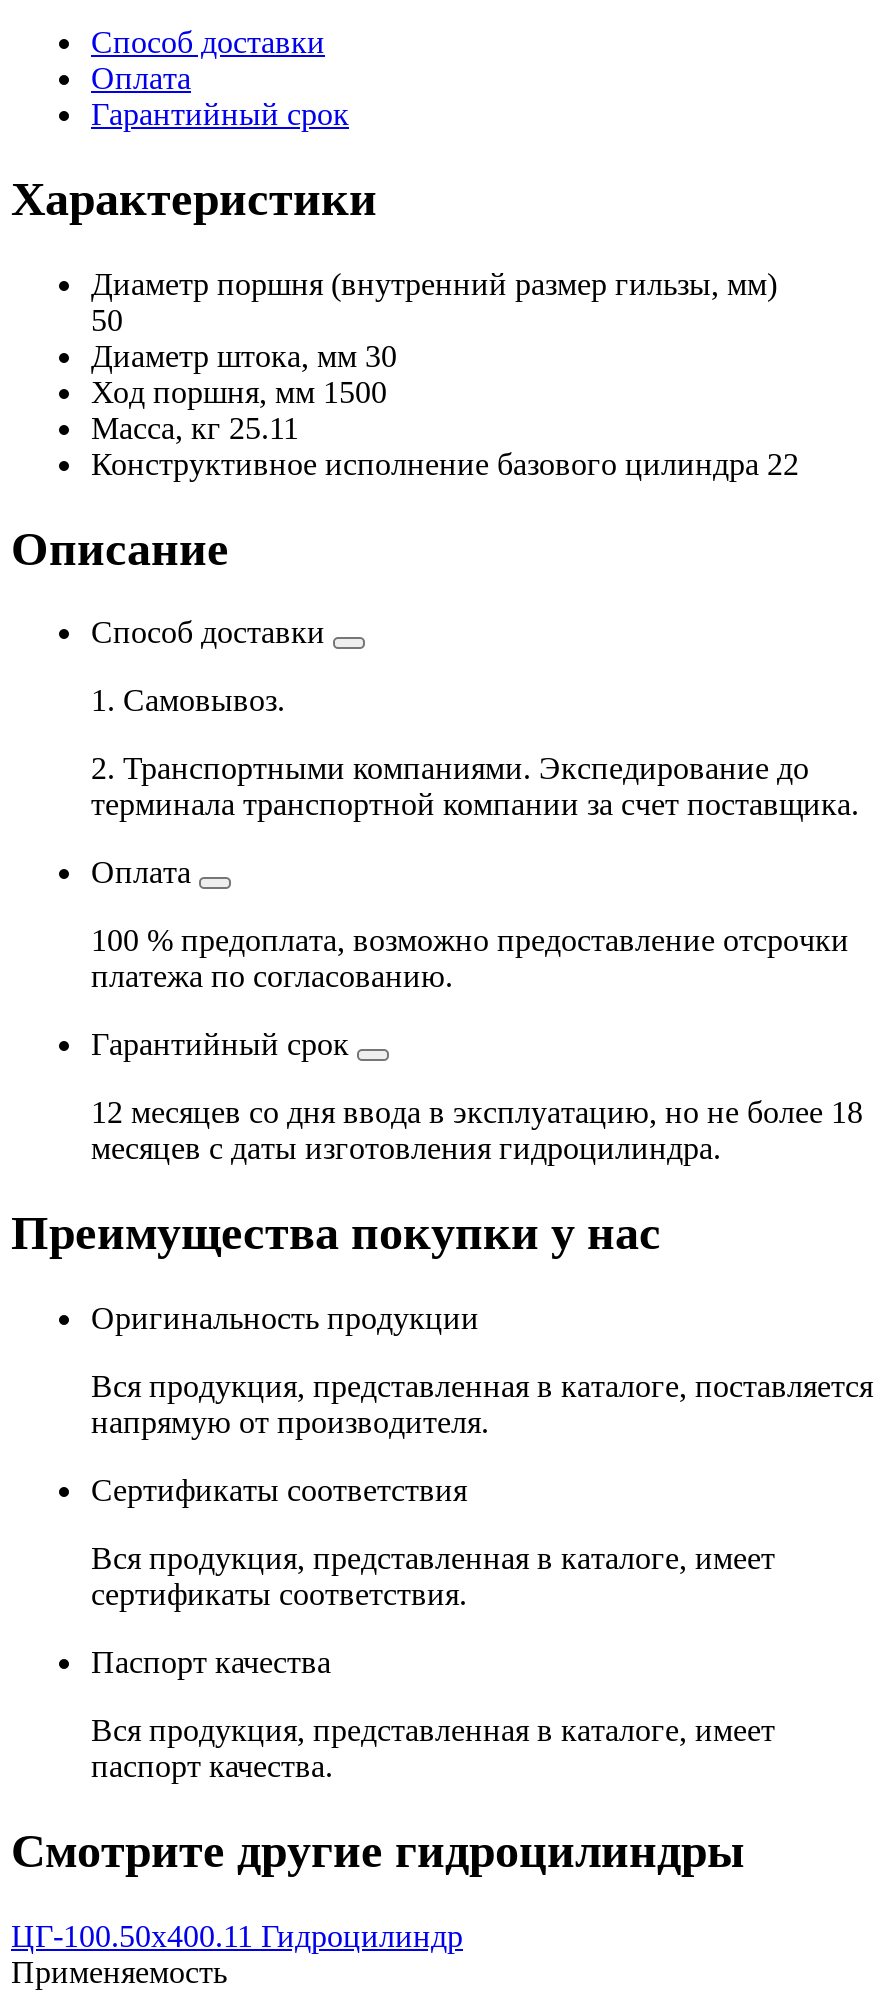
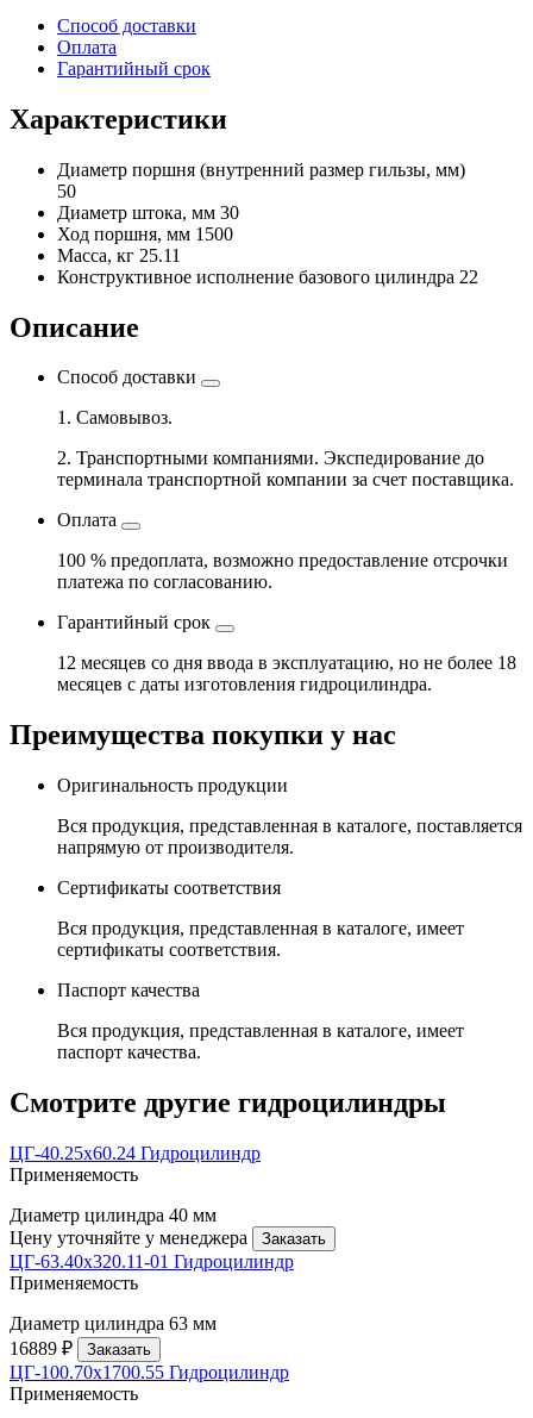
- ЦГ-100.50х400.11 Гидроцилиндр
+ ЦГ-40.25х60.24 Гидроцилиндр
+ Применяемость
+ Диаметр цилиндра 40 мм
+ Цену уточняйте у менеджера
+ Заказать
+ ЦГ-63.40х320.11-01 Гидроцилиндр
+ Применяемость
+ Диаметр цилиндра 63 мм
+ 16889 ₽
+ Заказать
+ ЦГ-100.70х1700.55 Гидроцилиндр
